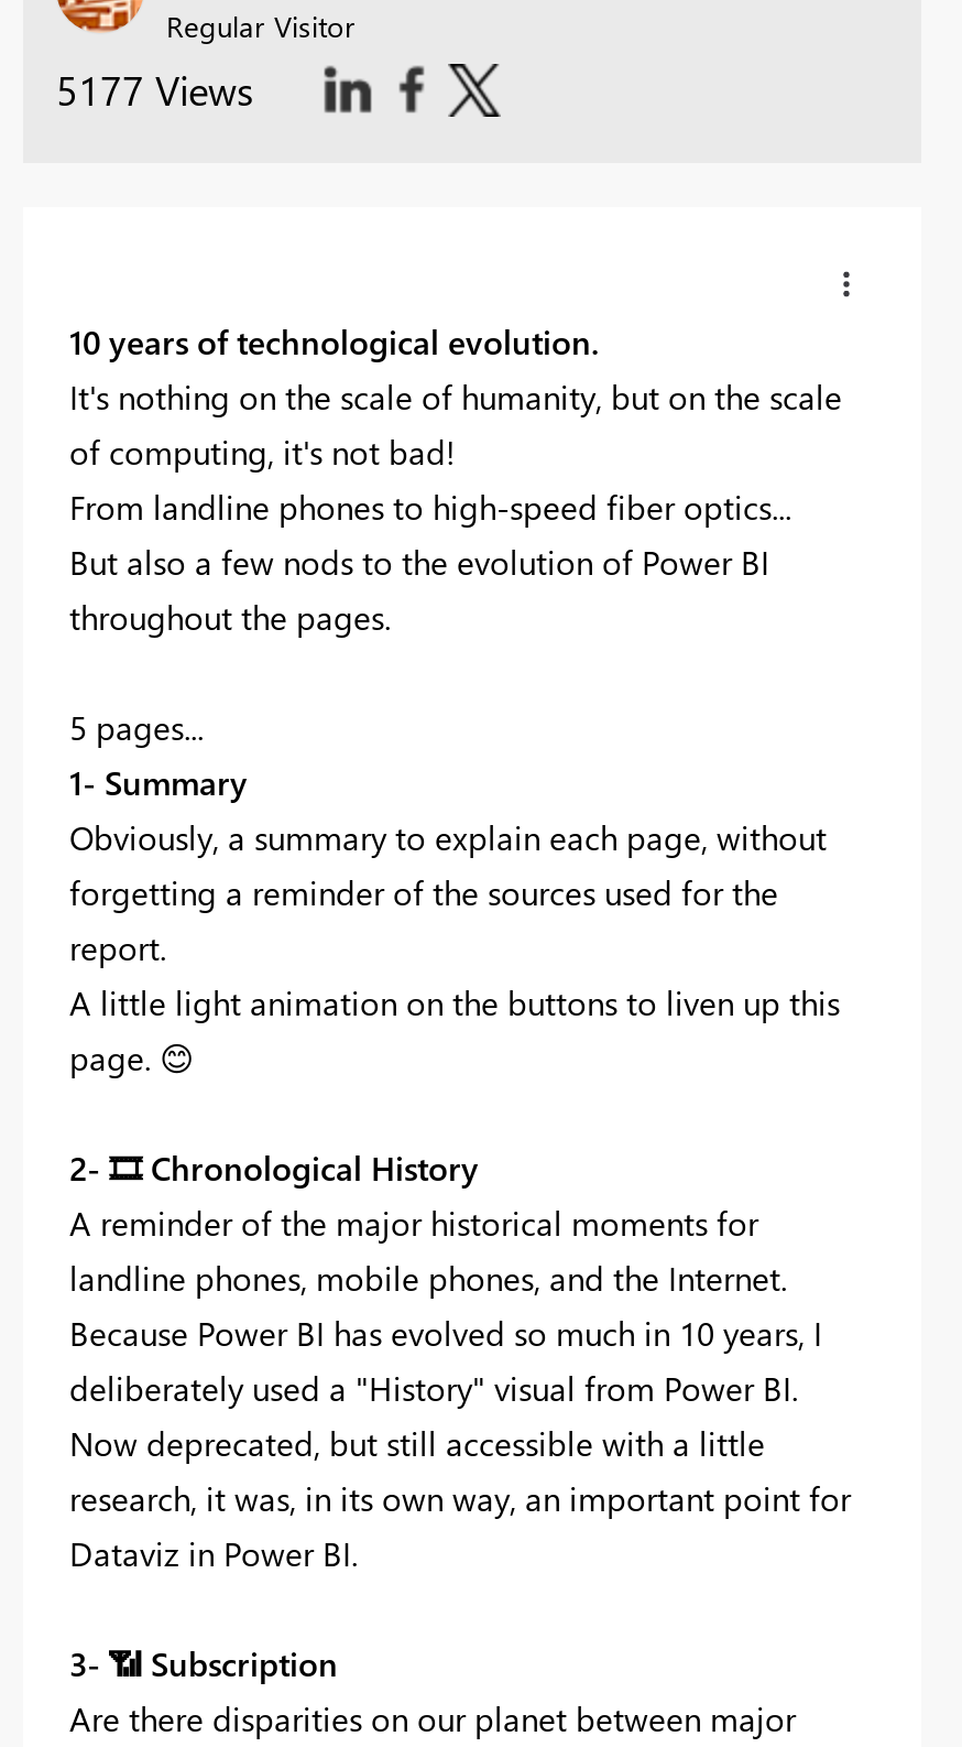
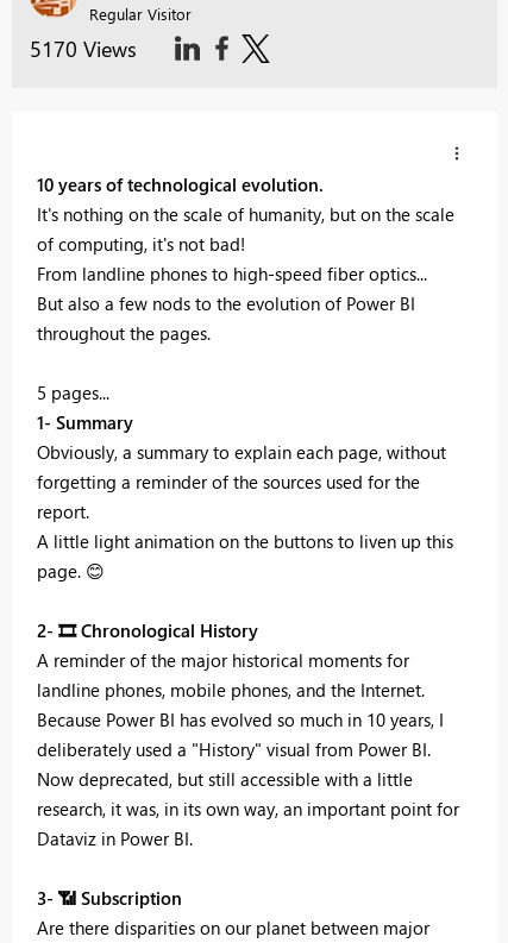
- 5177 Views
+ 5170 Views
